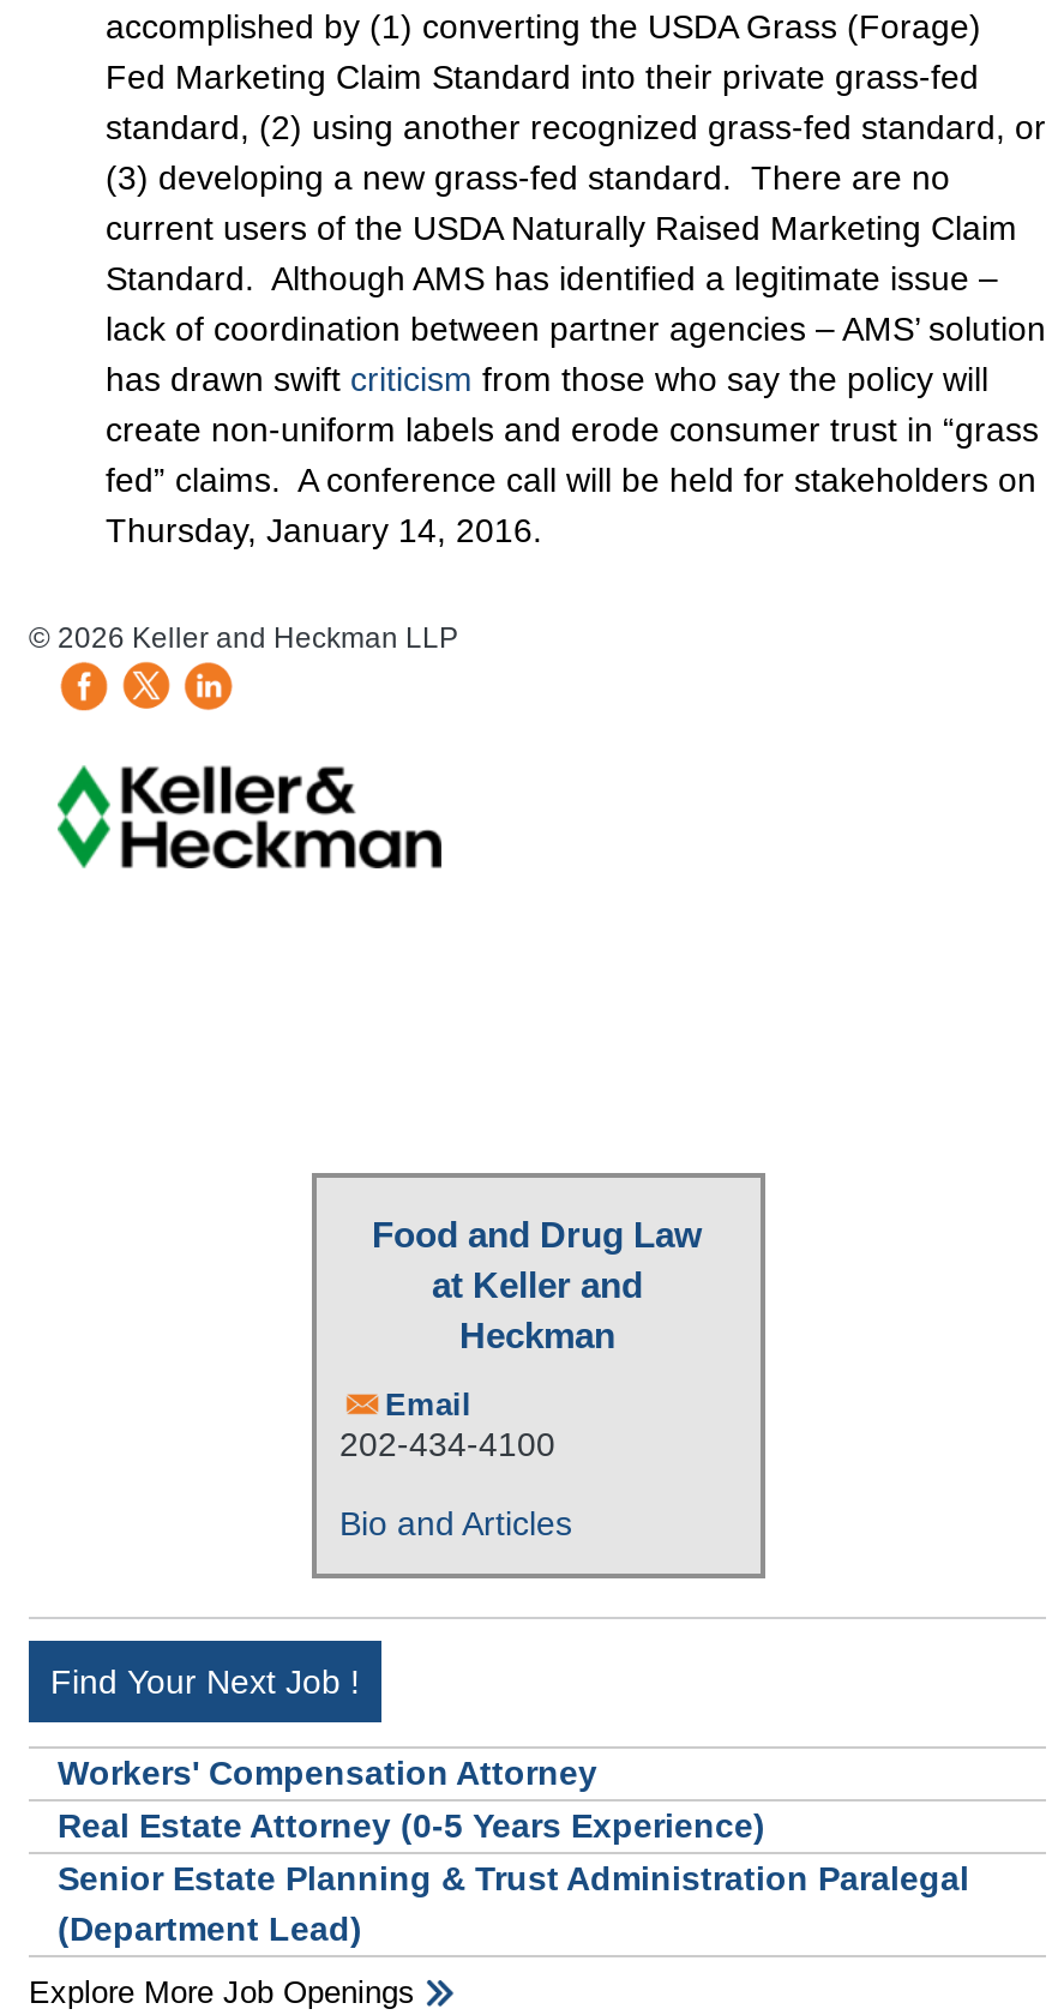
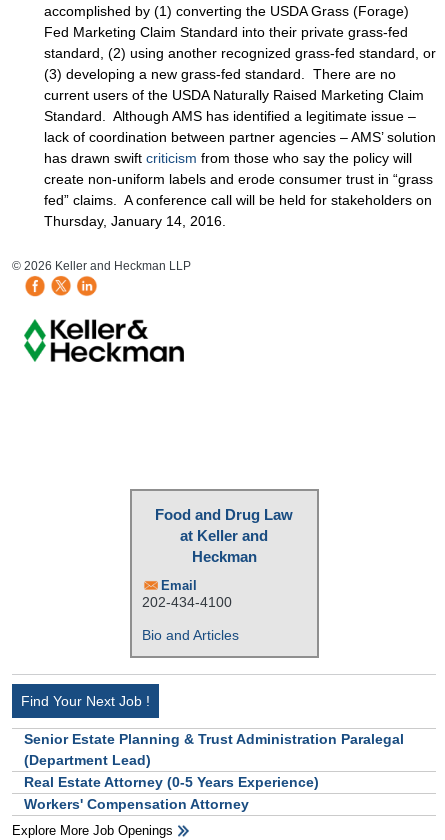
moved down: Real Estate Attorney (0-5 Years Experience) | Workers' Compensation Attorney

moved up: Senior Estate Planning & Trust Administration Paralegal | (Department Lead)
